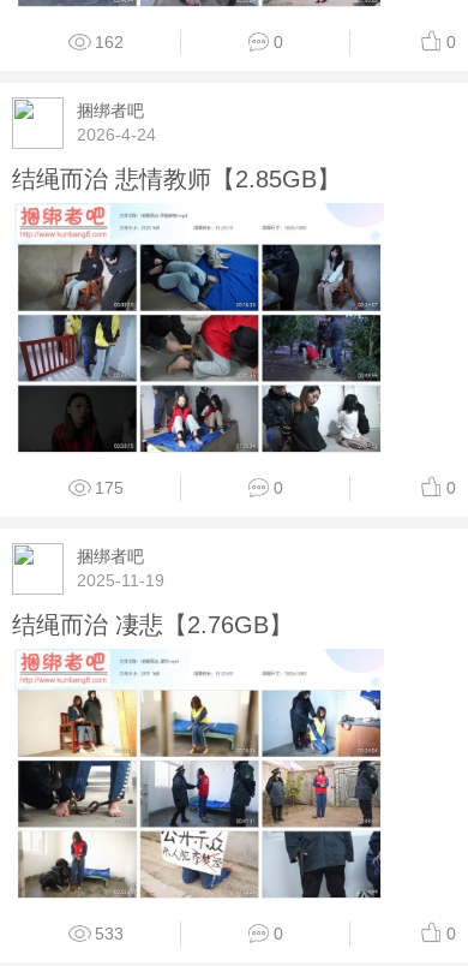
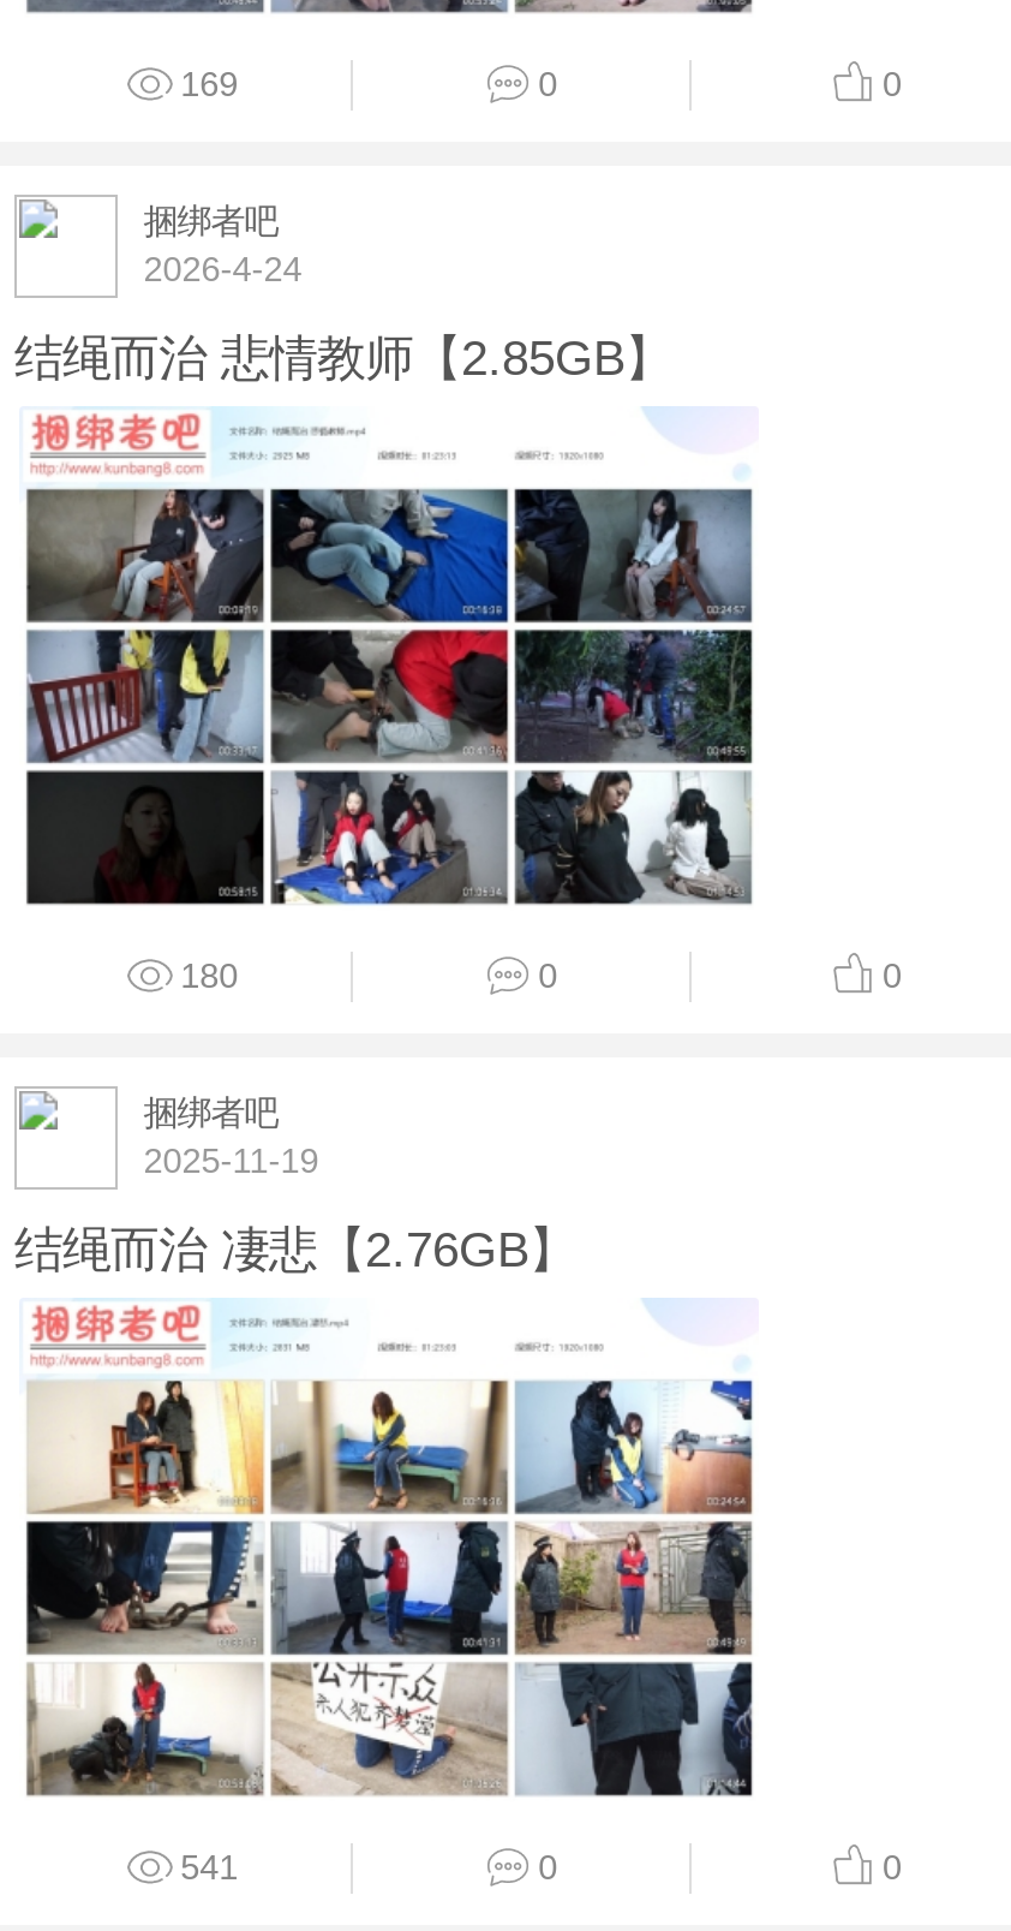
- 162
+ 169

- 175
+ 180

- 533
+ 541
